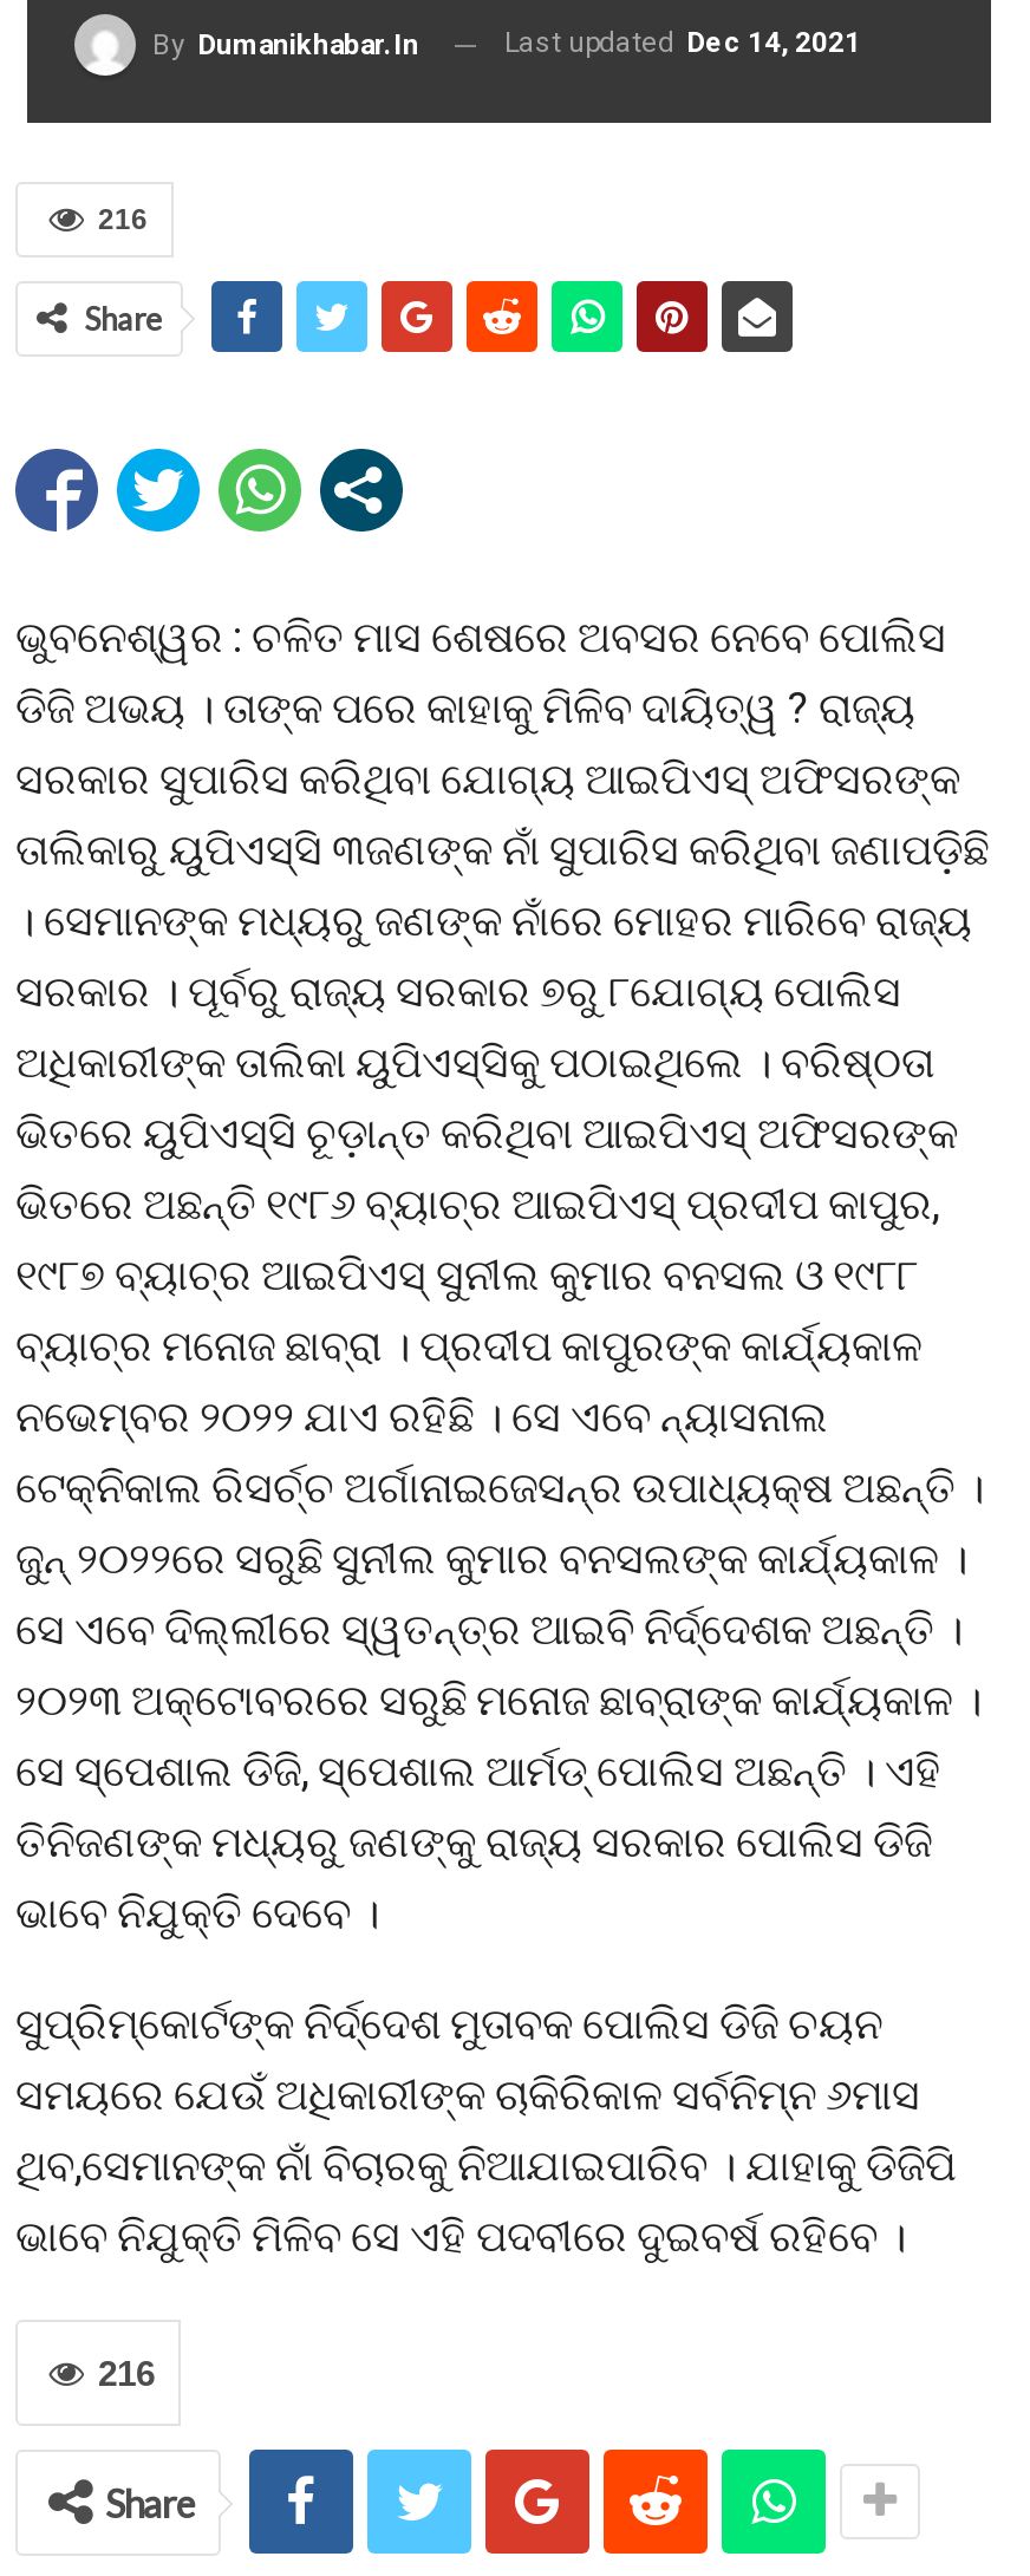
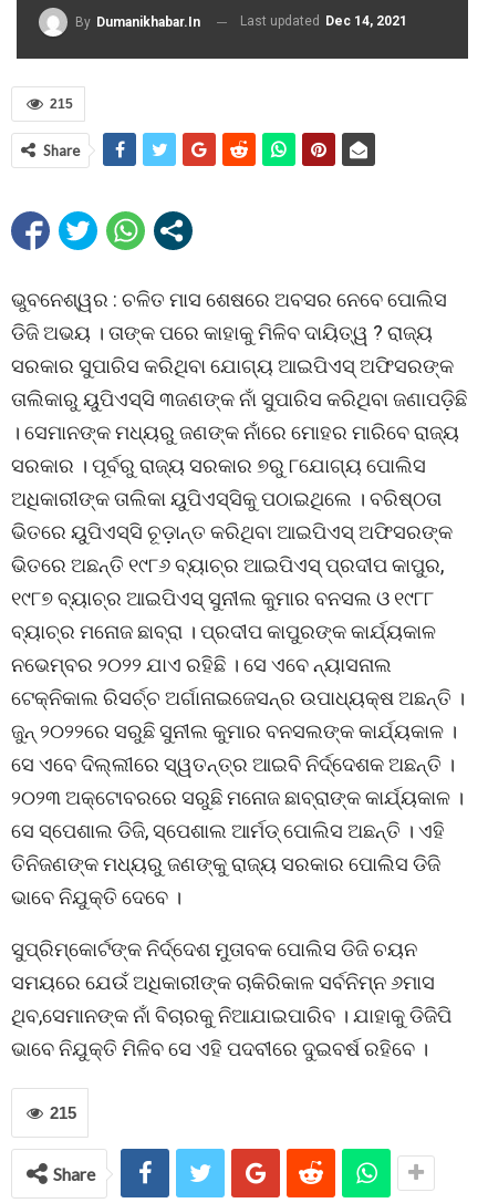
- 216
+ 215

- 216
+ 215
